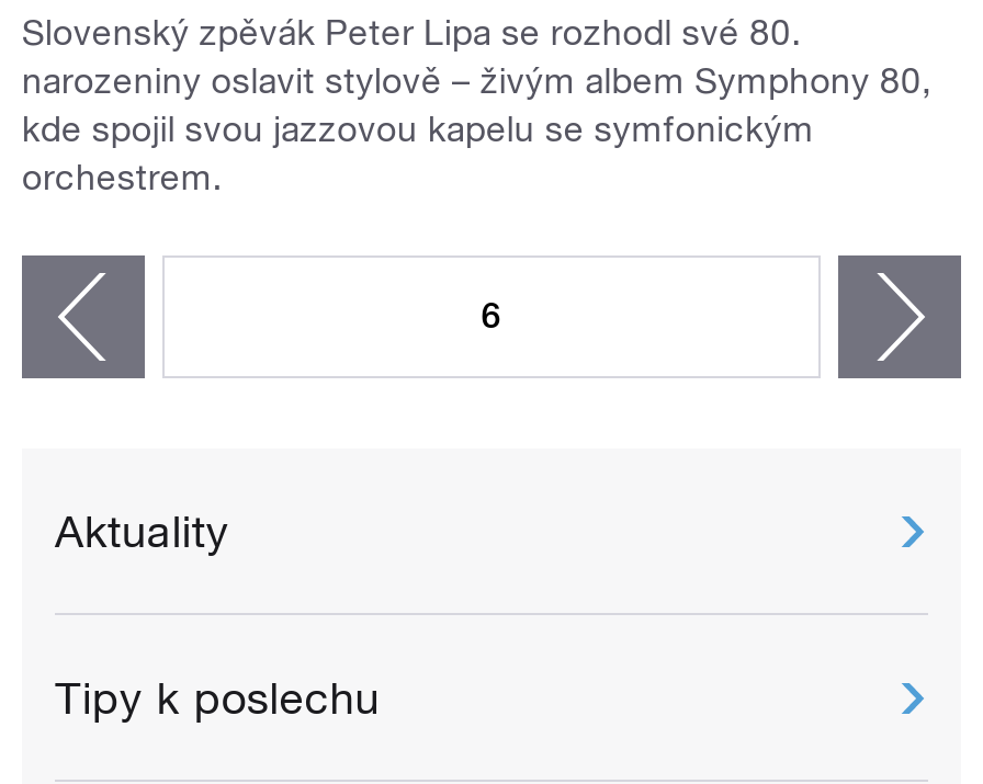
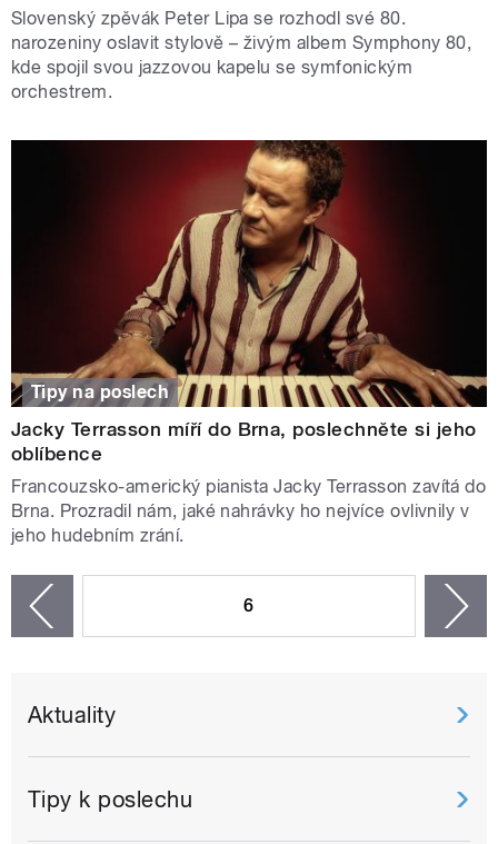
+ [image]
+ Tipy na poslech
+ Jacky Terrasson míří do Brna, poslechněte si jeho
+ oblíbence
+ Francouzsko-americký pianista Jacky Terrasson zavítá do
+ Brna. Prozradil nám, jaké nahrávky ho nejvíce ovlivnily v
+ jeho hudebním zrání.
